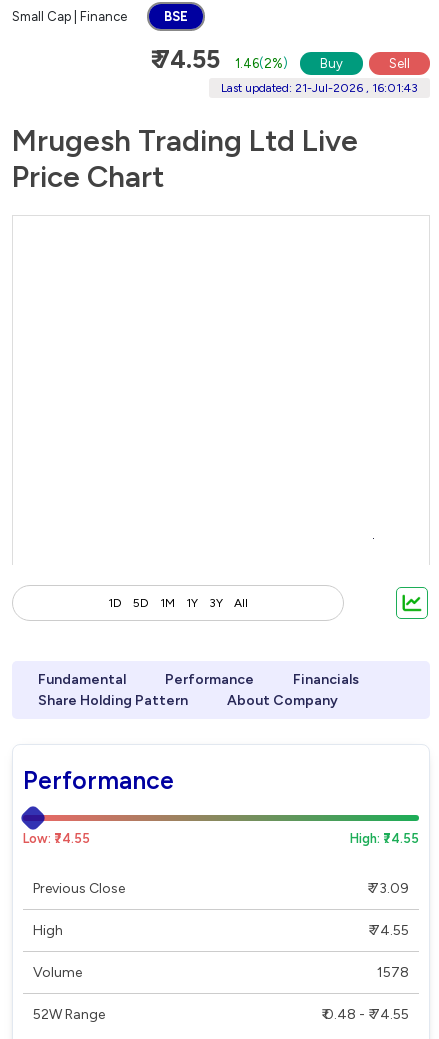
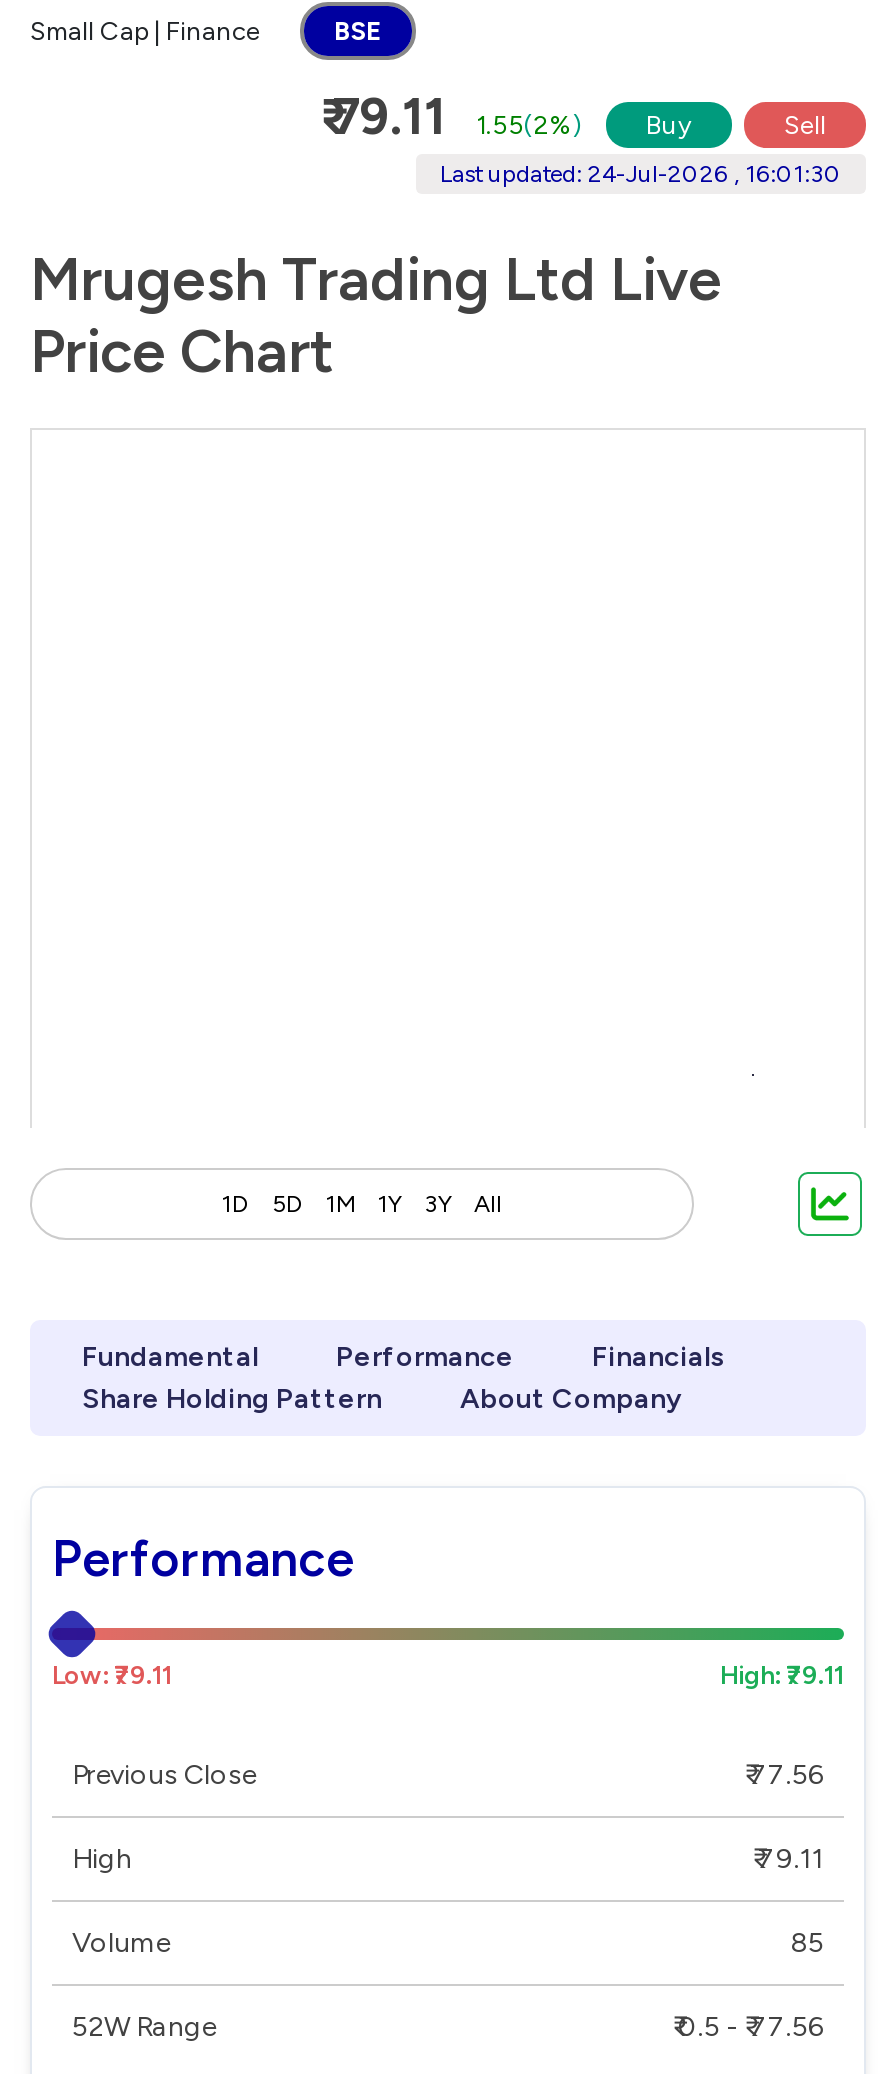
- ₹ 74.55
+ ₹ 79.11

- 1.46(2%)
+ 1.55(2%)

- Last updated: 21-Jul-2026 , 16:01:43
+ Last updated: 24-Jul-2026 , 16:01:30

- Low: ₹74.55
+ Low: ₹79.11

- High: ₹74.55
+ High: ₹79.11

- ₹ 73.09
+ ₹ 77.56

- ₹ 74.55
+ ₹ 79.11

- 1578
+ 85

- ₹ 0.48 - ₹ 74.55
+ ₹ 0.5 - ₹ 77.56
